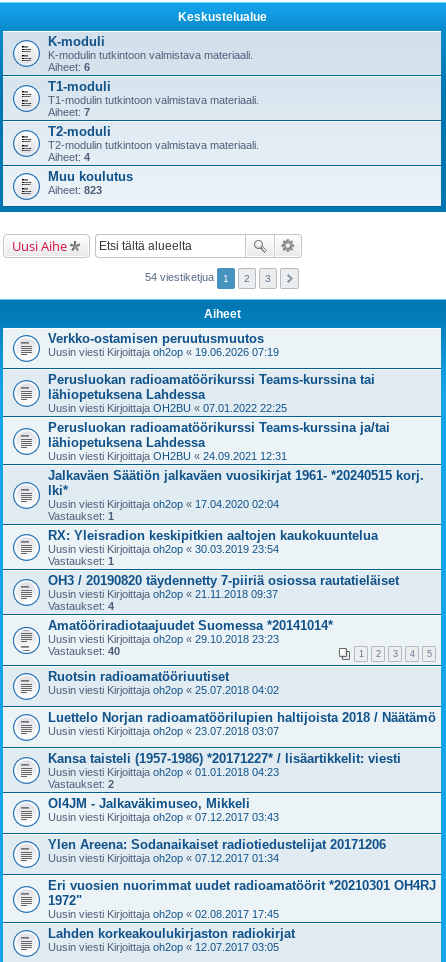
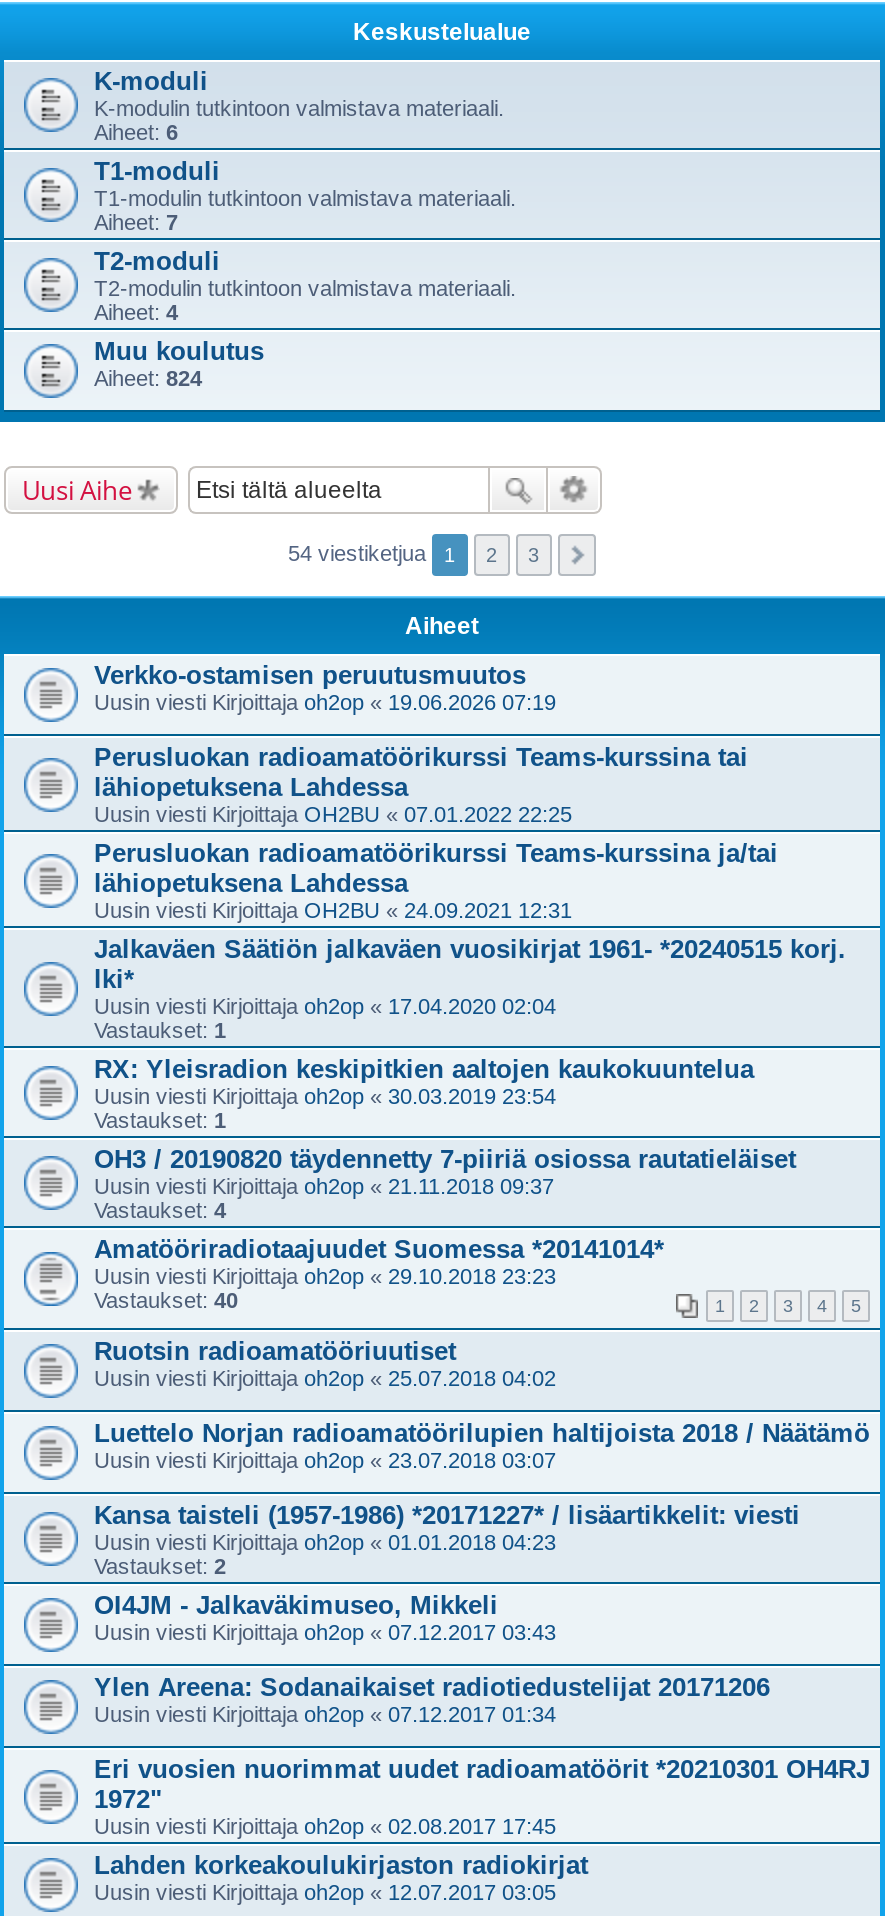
- Aiheet: 823
+ Aiheet: 824
